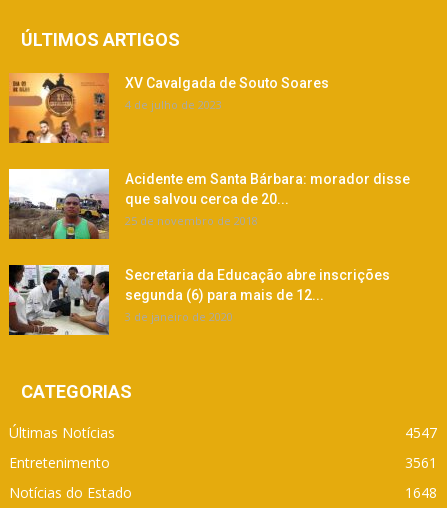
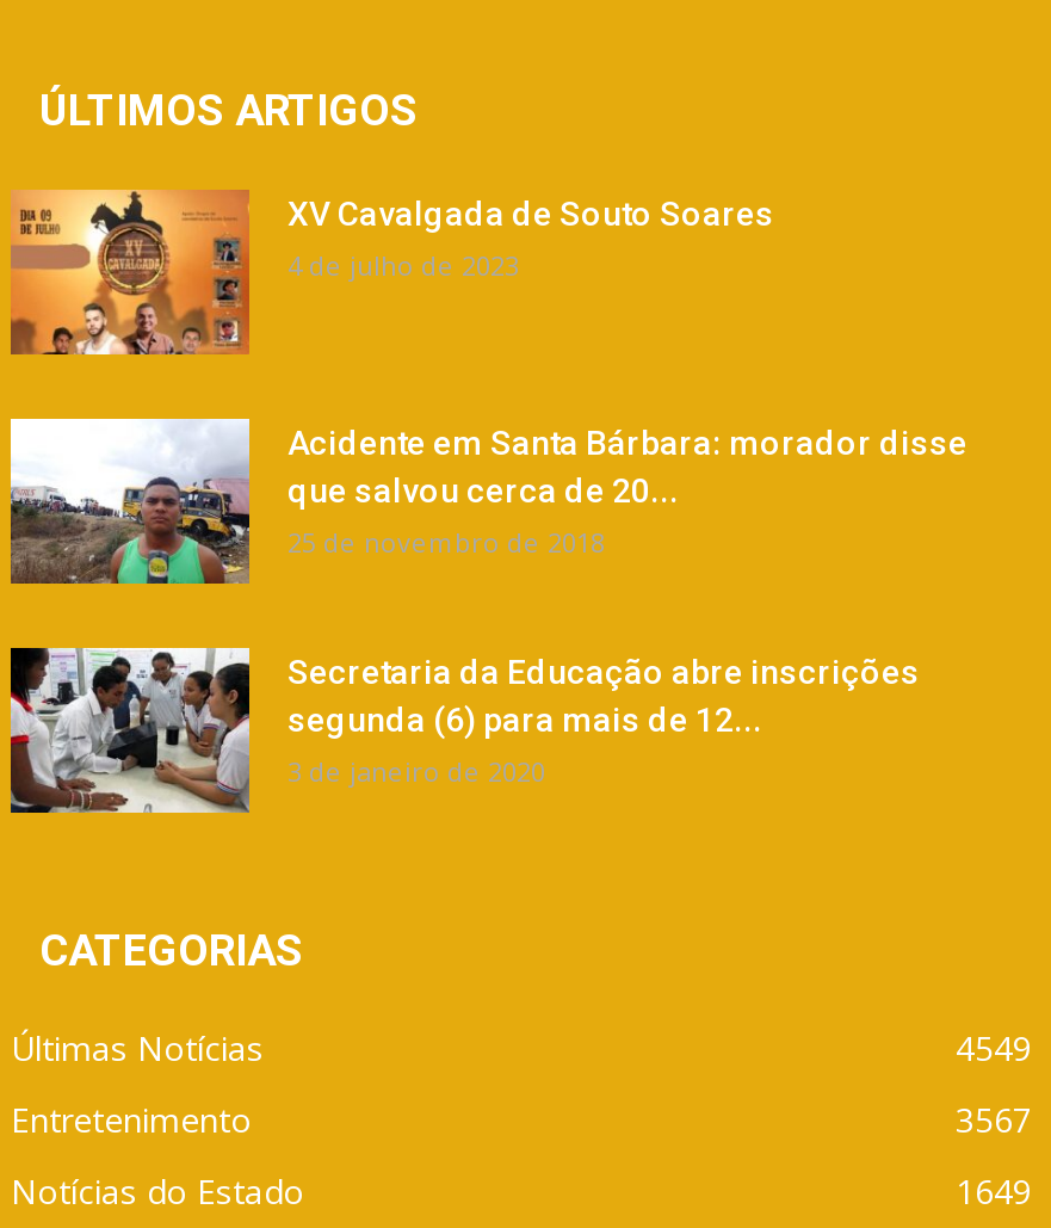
- 4547
+ 4549

- 3561
+ 3567

- 1648
+ 1649
